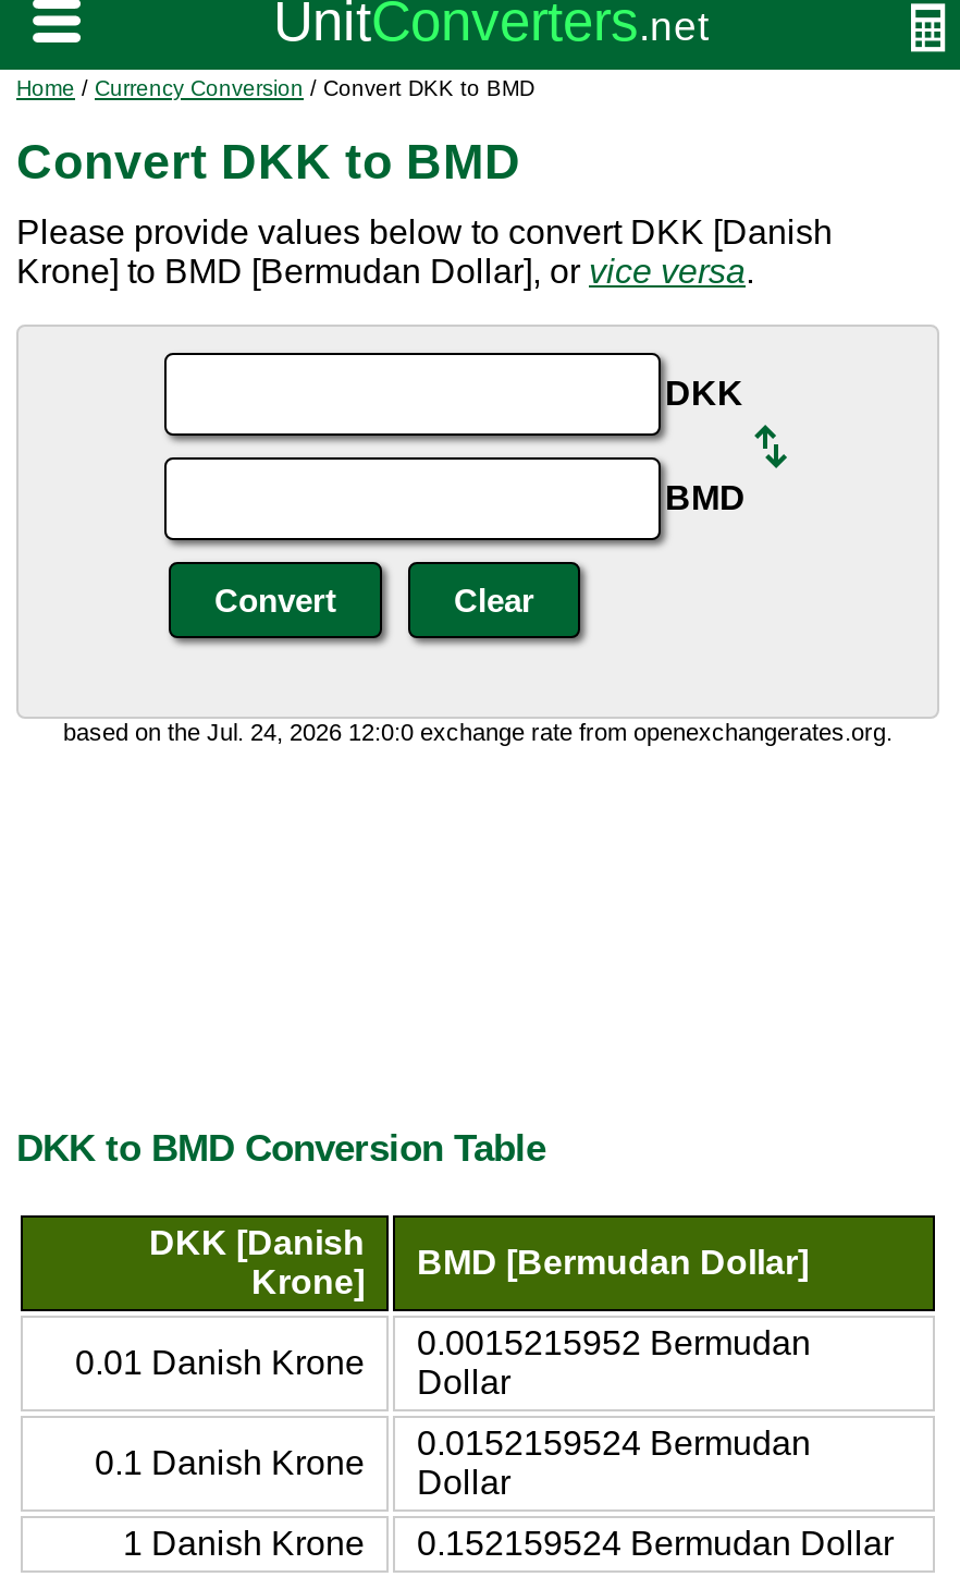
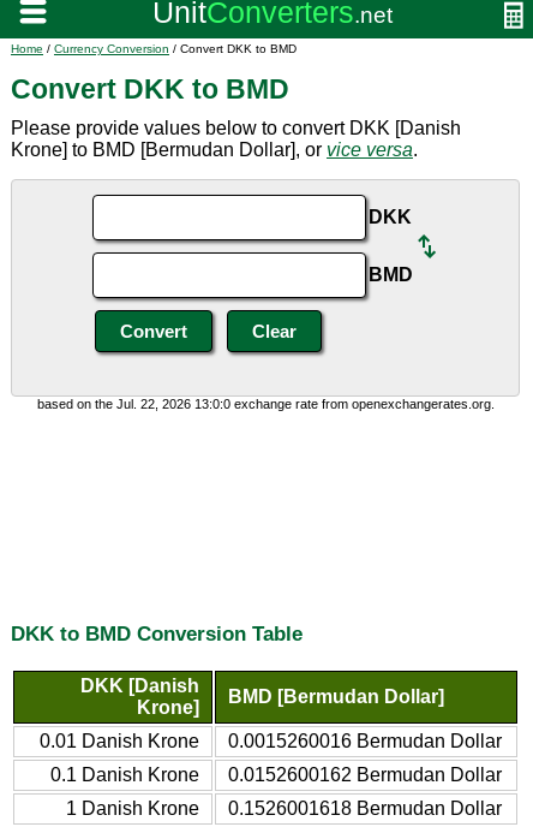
- based on the Jul. 24, 2026 12:0:0 exchange rate from openexchangerates.org.
+ based on the Jul. 22, 2026 13:0:0 exchange rate from openexchangerates.org.

- 0.0015215952 Bermudan
- Dollar
+ 0.0015260016 Bermudan Dollar

- 0.0152159524 Bermudan
- Dollar
+ 0.0152600162 Bermudan Dollar

- 0.152159524 Bermudan Dollar
+ 0.1526001618 Bermudan Dollar
